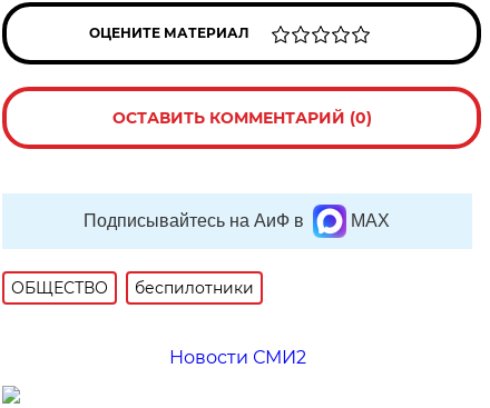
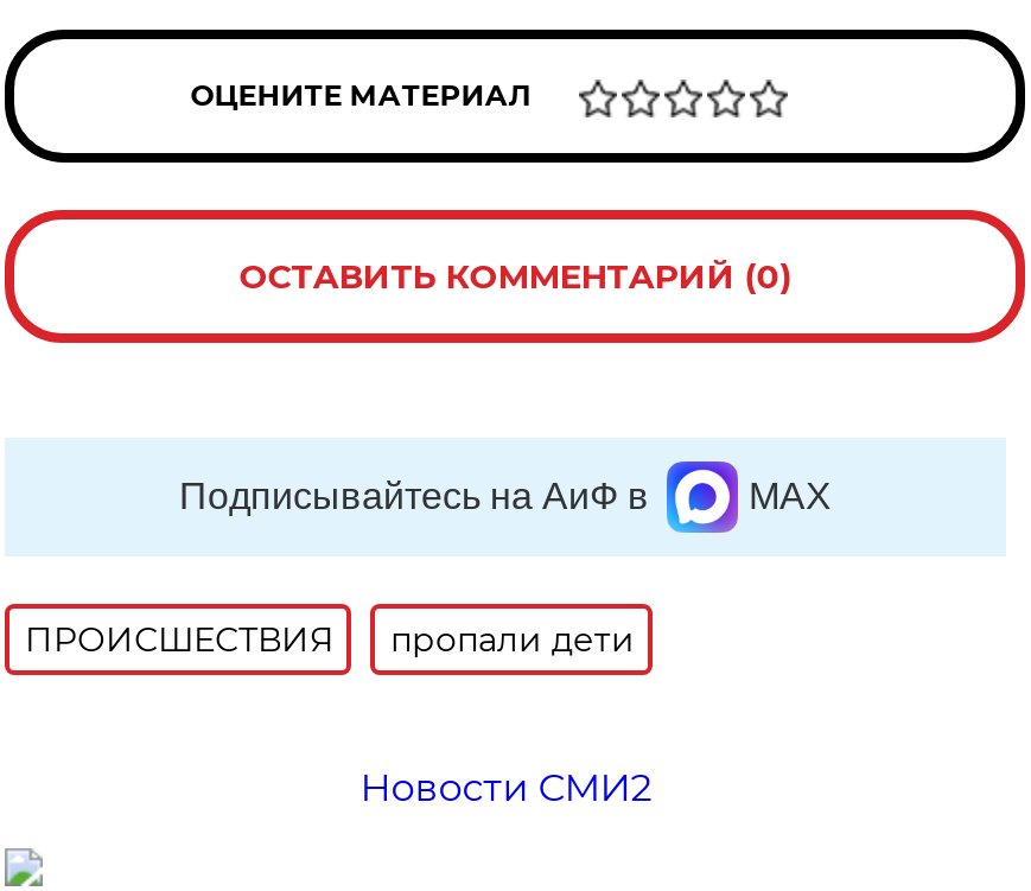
- ОБЩЕСТВО
- беспилотники
+ ПРОИСШЕСТВИЯ
+ пропали дети
